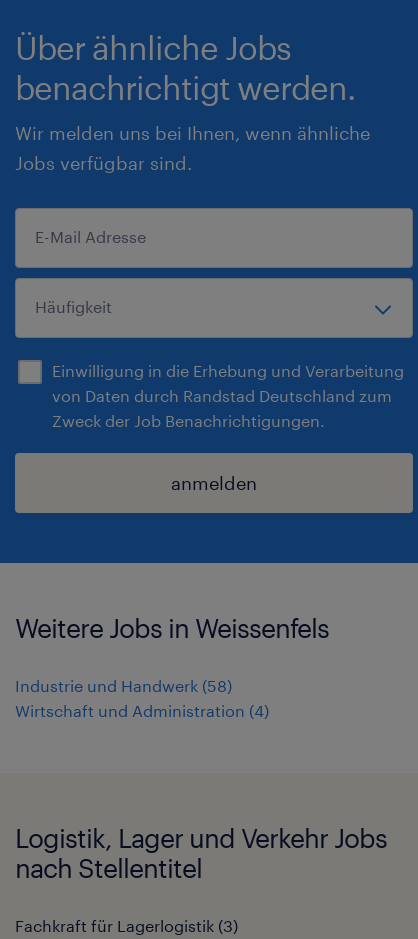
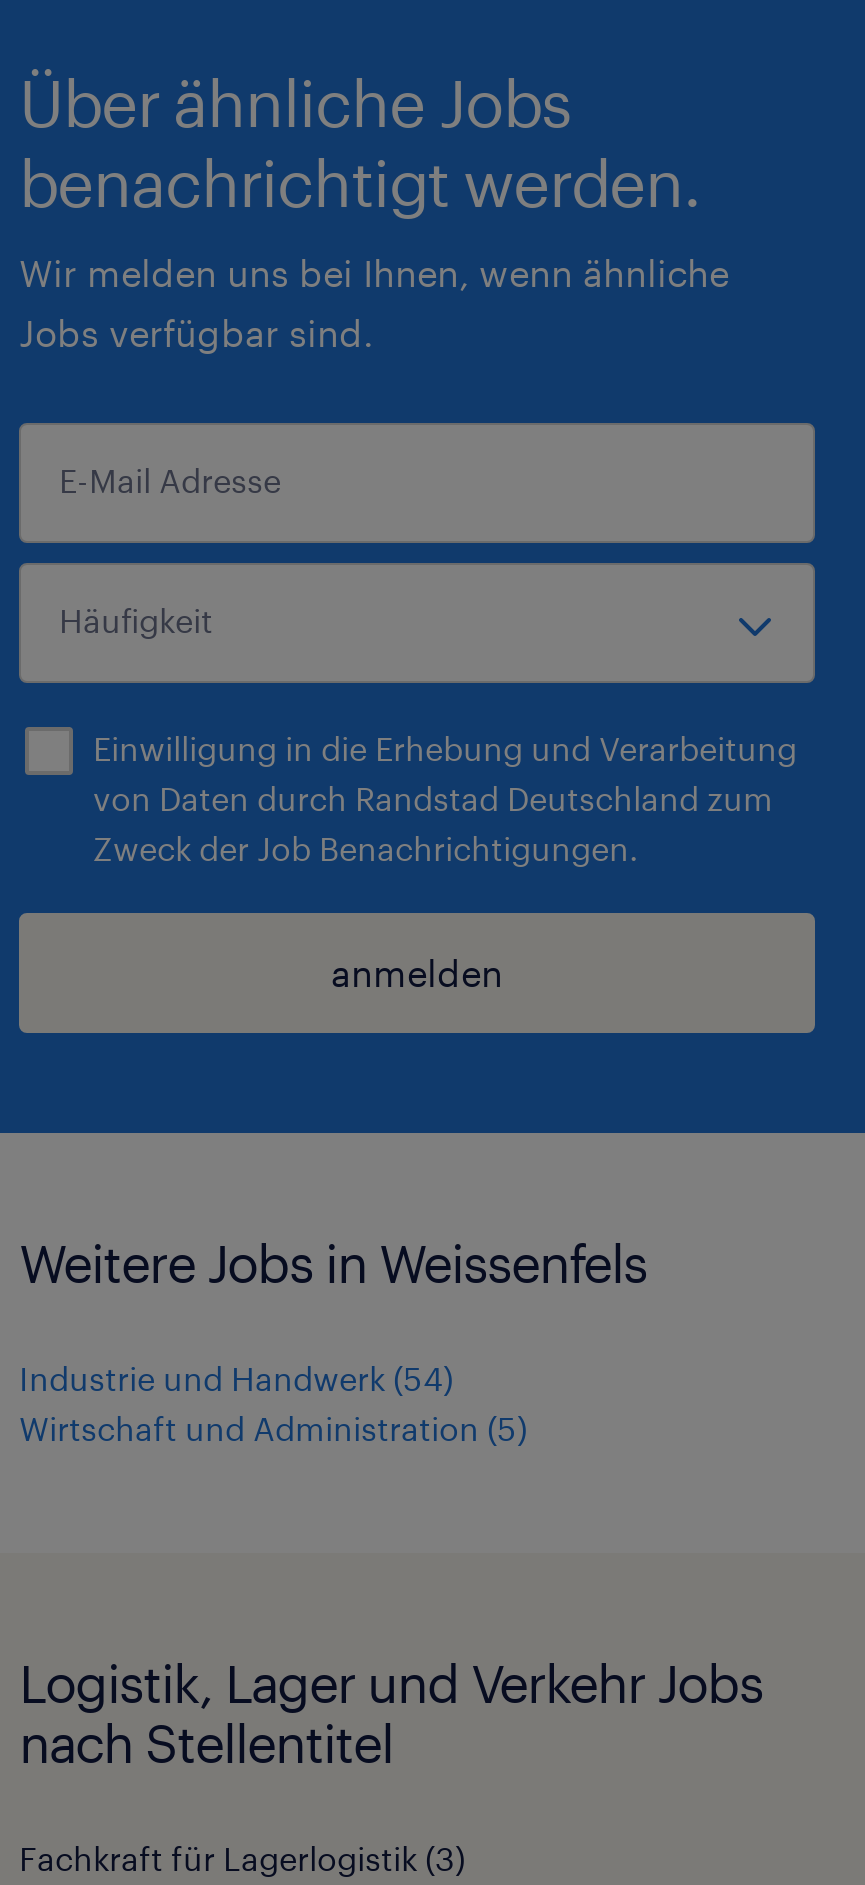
- Industrie und Handwerk (58)
+ Industrie und Handwerk (54)

- Wirtschaft und Administration (4)
+ Wirtschaft und Administration (5)
